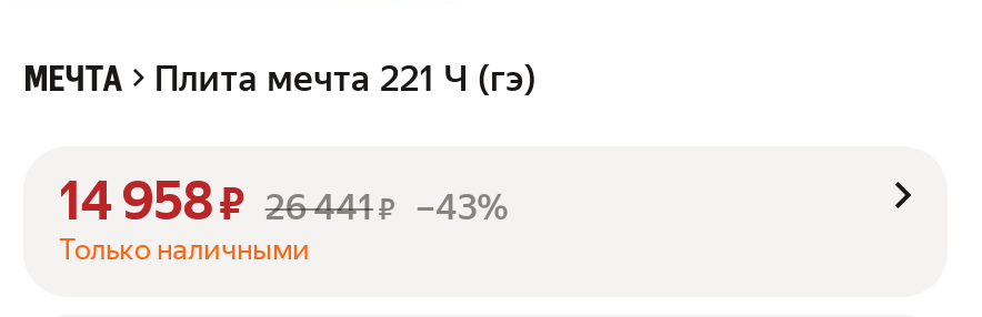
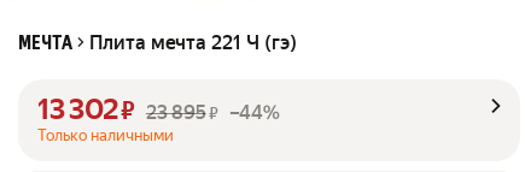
- 14 958 ₽ 26 441 ₽ –43%
+ 13 302 ₽ 23 895 ₽ –44%
